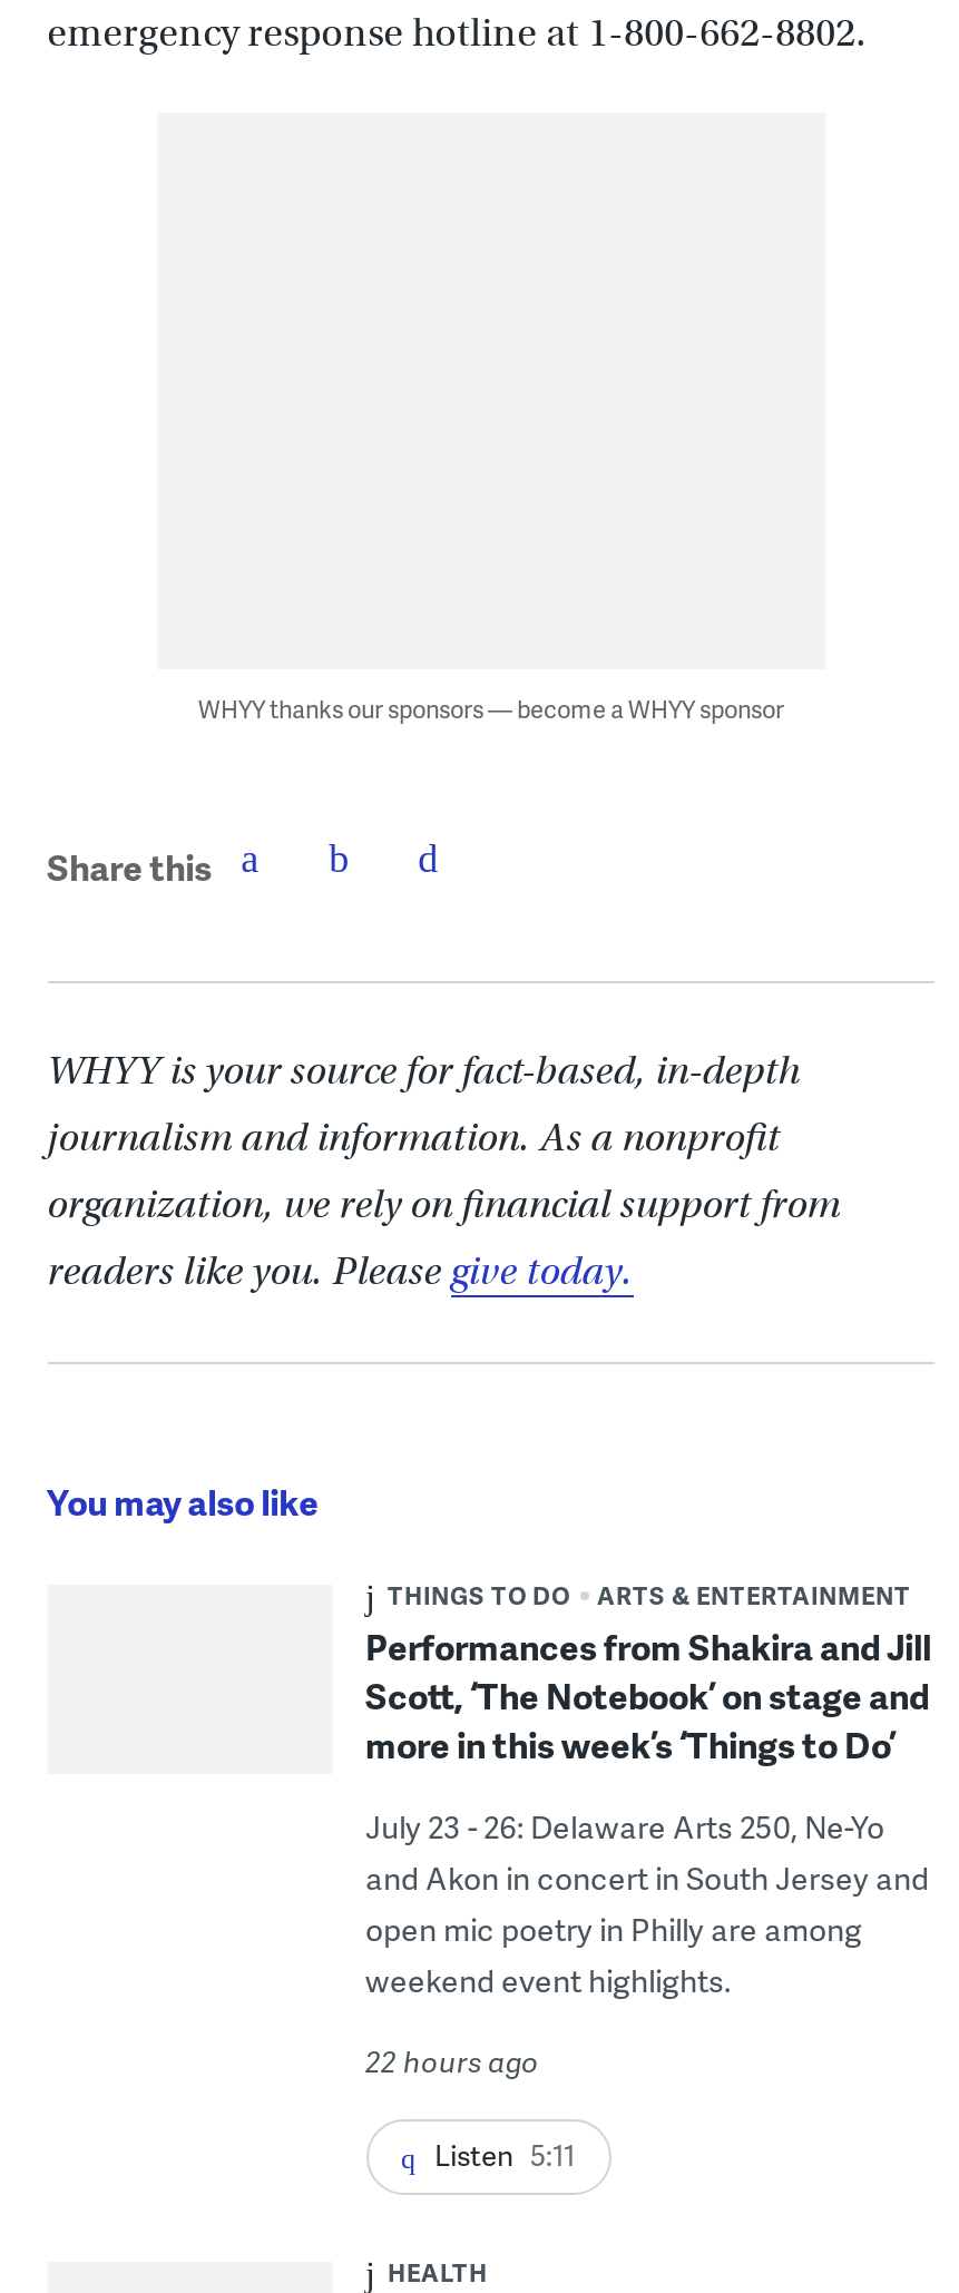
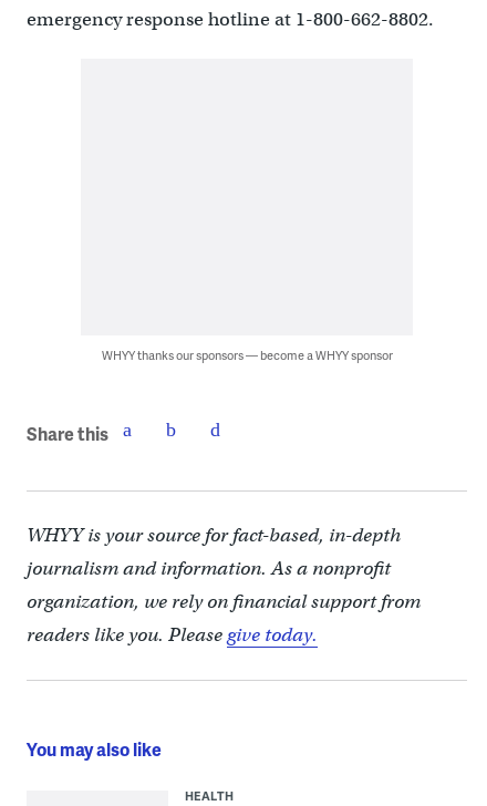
- THINGS TO DO
- ARTS & ENTERTAINMENT
- Performances from Shakira and Jill
- Scott, ‘The Notebook’ on stage and
- more in this week’s ‘Things to Do’
- July 23 - 26: Delaware Arts 250, Ne-Yo
- and Akon in concert in South Jersey and
- open mic poetry in Philly are among
- weekend event highlights.
- 22 hours ago
- Listen 5:11
